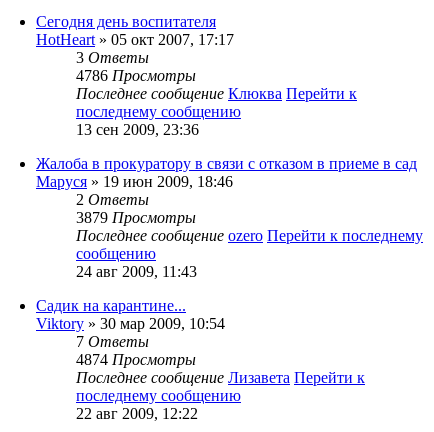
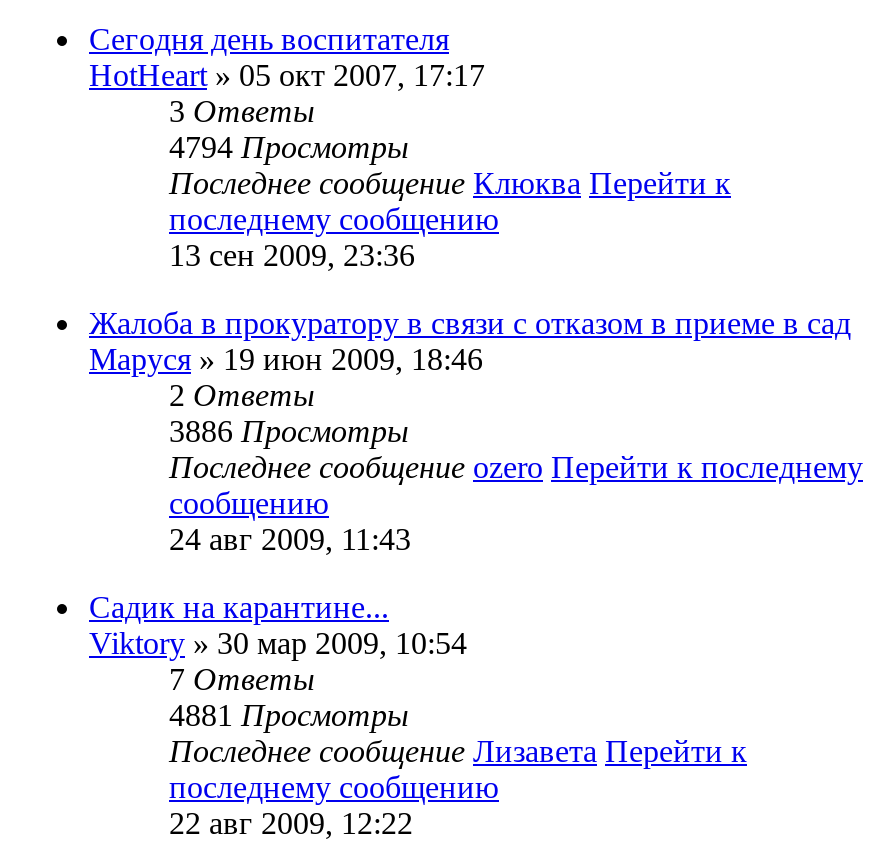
- 4786 Просмотры
+ 4794 Просмотры

- 3879 Просмотры
+ 3886 Просмотры

- 4874 Просмотры
+ 4881 Просмотры
